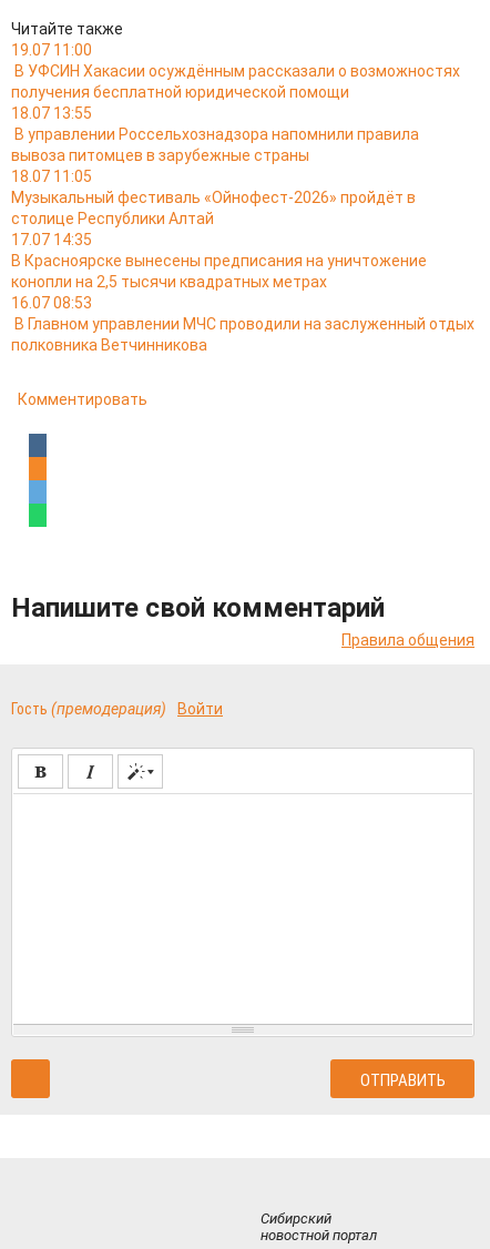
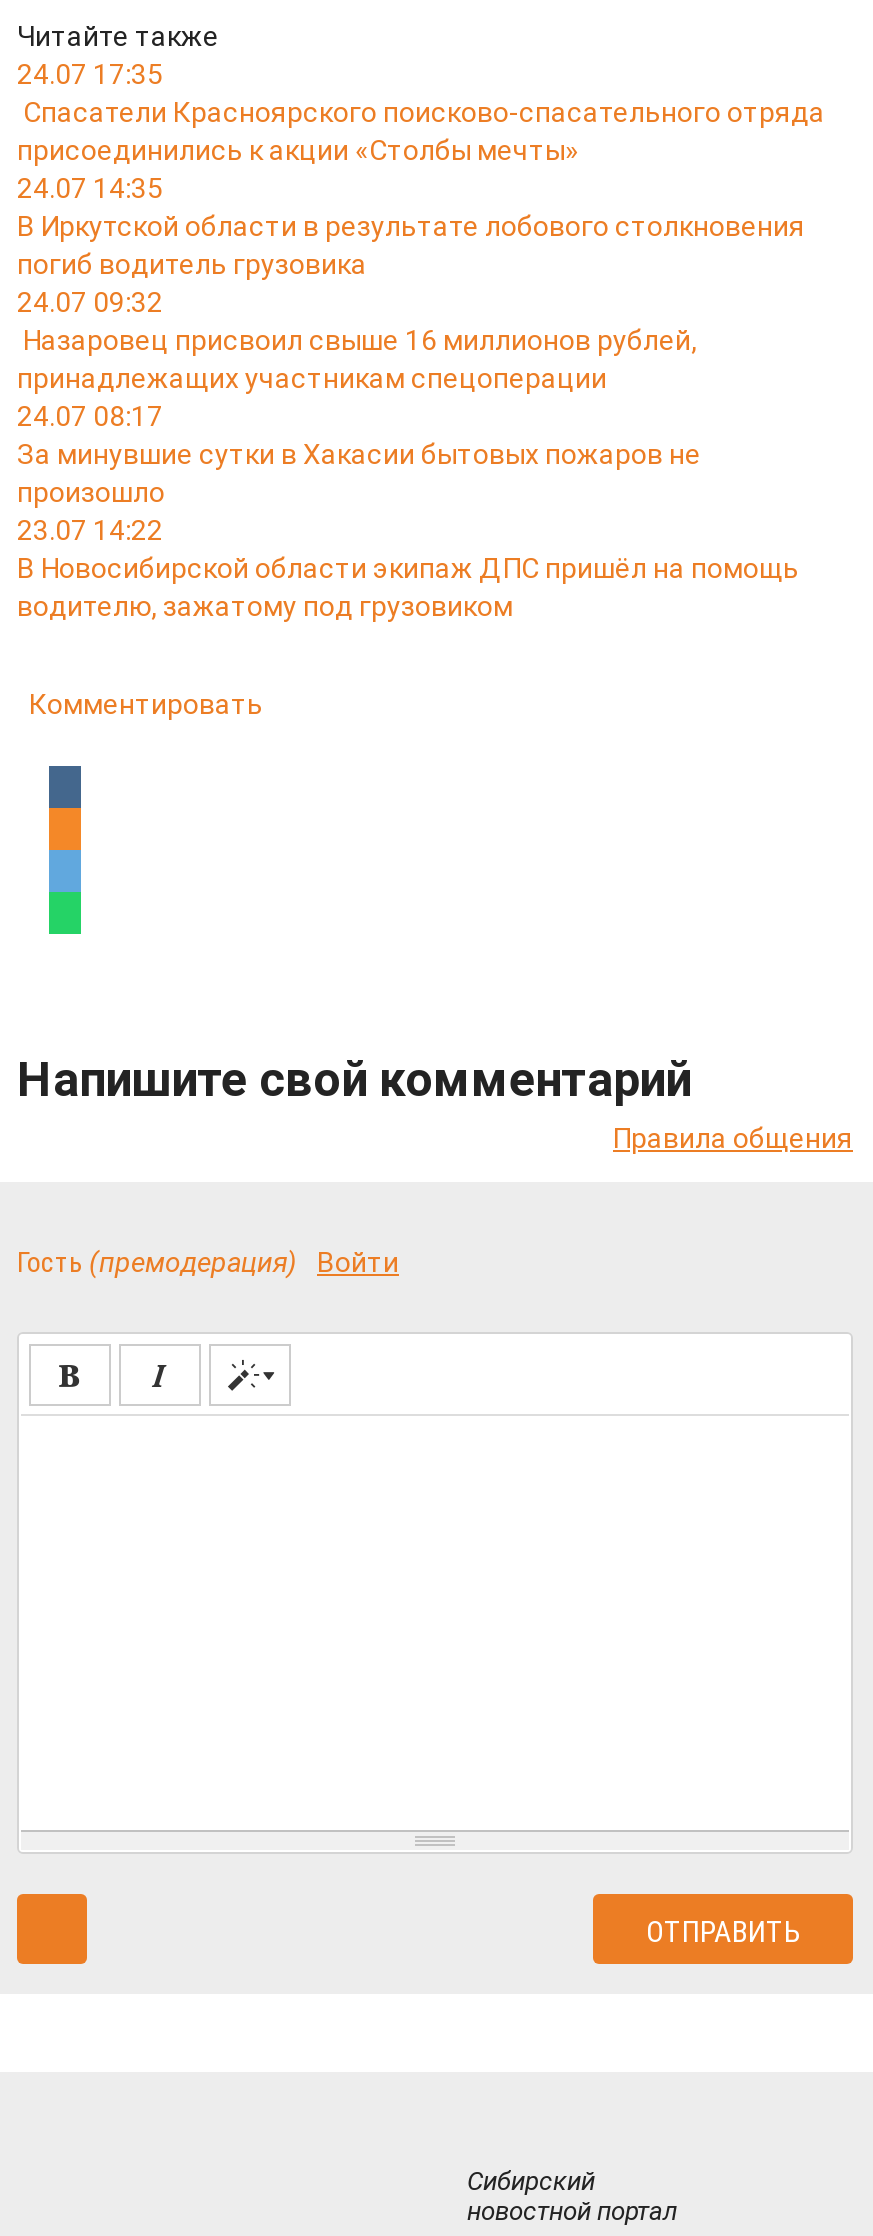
- 19.07 11:00
- В УФСИН Хакасии осуждённым рассказали о возможностях
- получения бесплатной юридической помощи
- 18.07 13:55
- В управлении Россельхознадзора напомнили правила
- вывоза питомцев в зарубежные страны
- 18.07 11:05
- Музыкальный фестиваль «Ойнофест-2026» пройдёт в
- столице Республики Алтай
- 17.07 14:35
- В Красноярске вынесены предписания на уничтожение
- конопли на 2,5 тысячи квадратных метрах
- 16.07 08:53
- В Главном управлении МЧС проводили на заслуженный отдых
- полковника Ветчинникова
+ 24.07 17:35
+ Спасатели Красноярского поисково-спасательного отряда
+ присоединились к акции «Столбы мечты»
+ 24.07 14:35
+ В Иркутской области в результате лобового столкновения
+ погиб водитель грузовика
+ 24.07 09:32
+ Назаровец присвоил свыше 16 миллионов рублей,
+ принадлежащих участникам спецоперации
+ 24.07 08:17
+ За минувшие сутки в Хакасии бытовых пожаров не
+ произошло
+ 23.07 14:22
+ В Новосибирской области экипаж ДПС пришёл на помощь
+ водителю, зажатому под грузовиком
